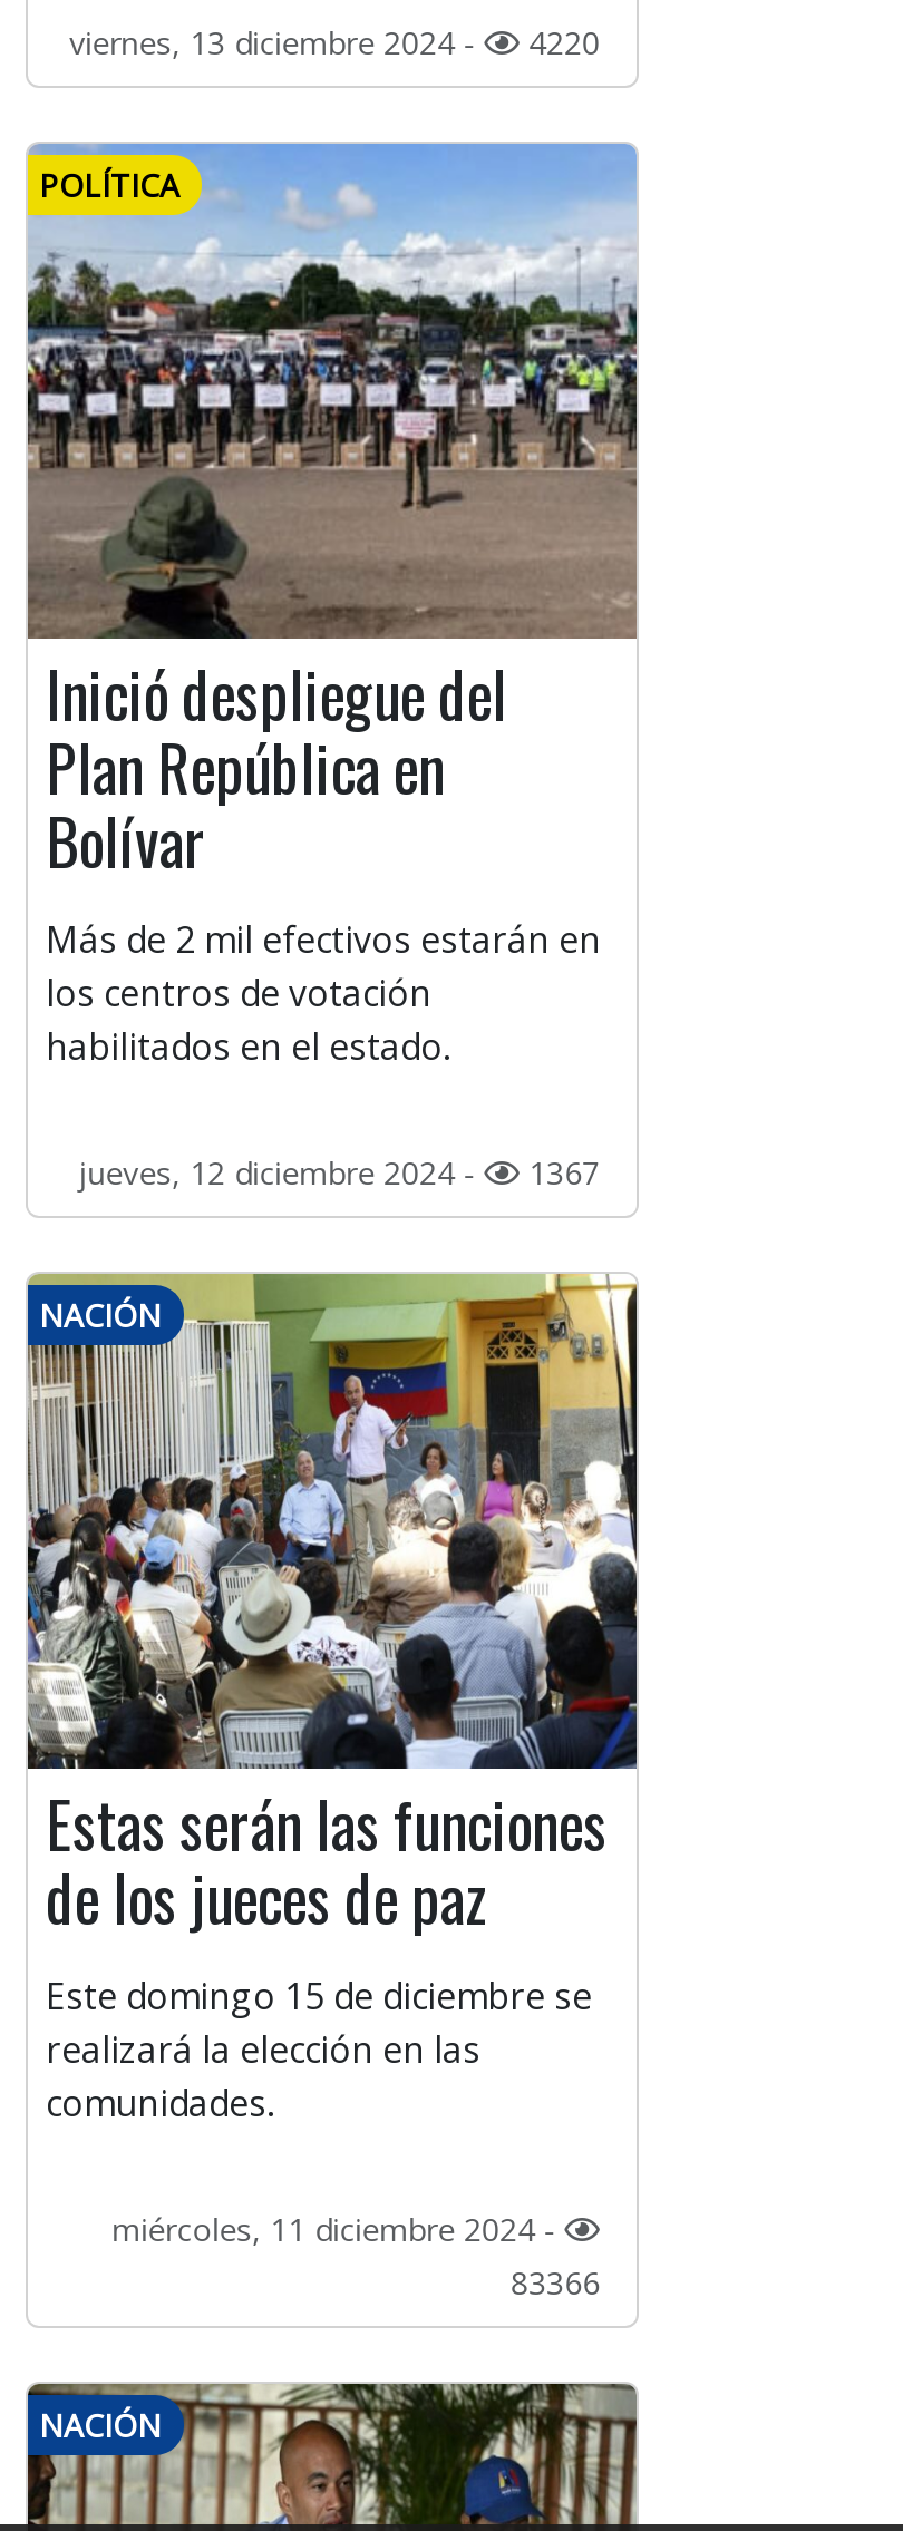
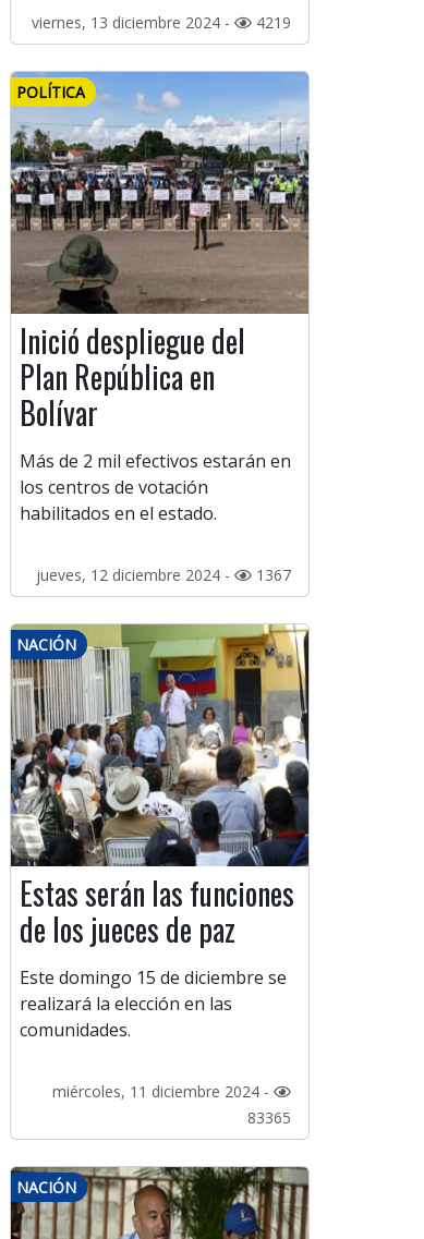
- viernes, 13 diciembre 2024 - 4220
+ viernes, 13 diciembre 2024 - 4219

- 83366
+ 83365
